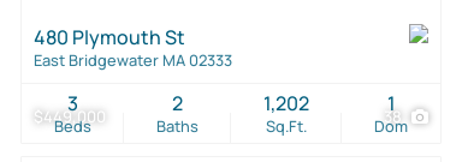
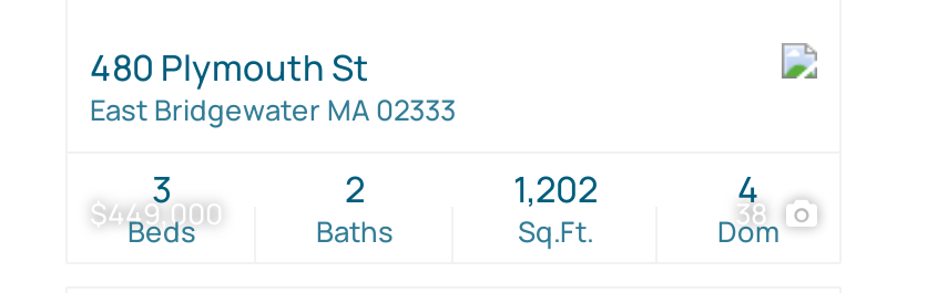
- 1
+ 4
